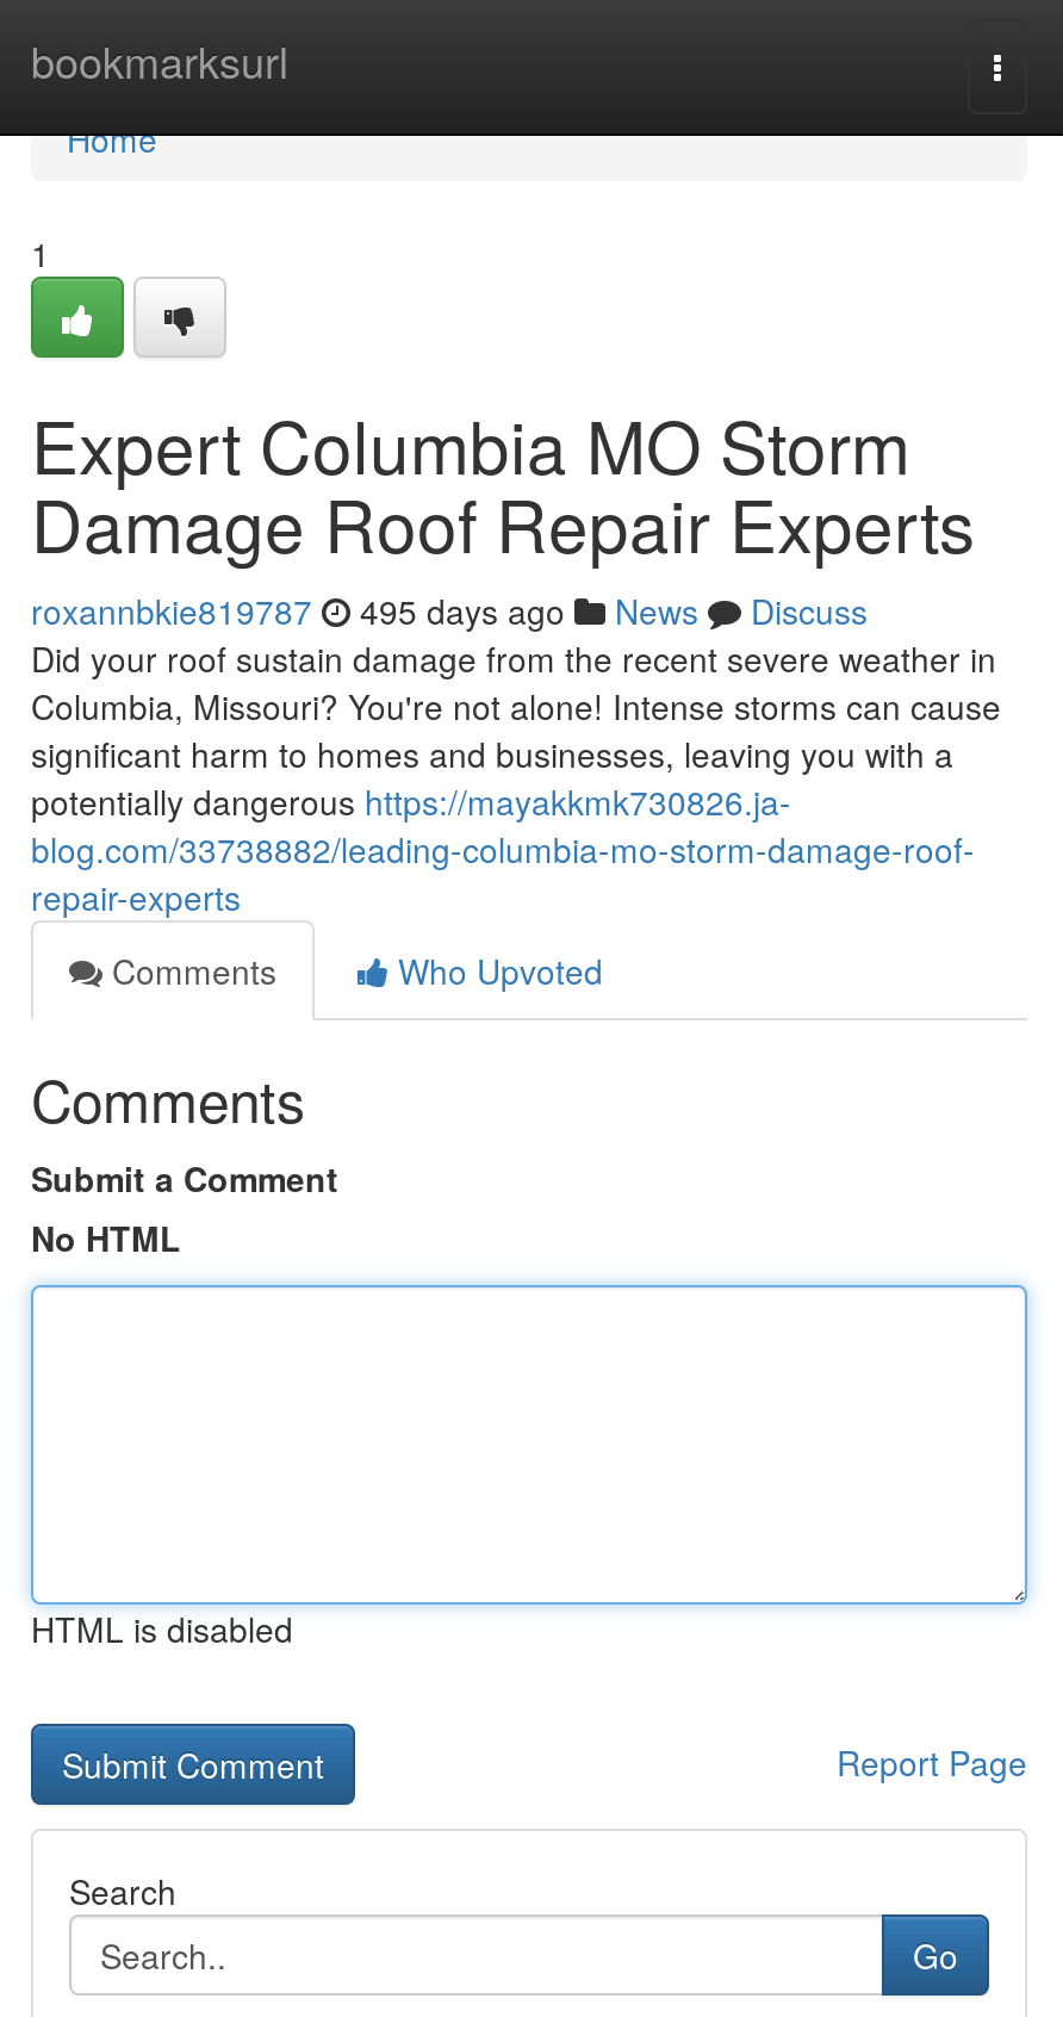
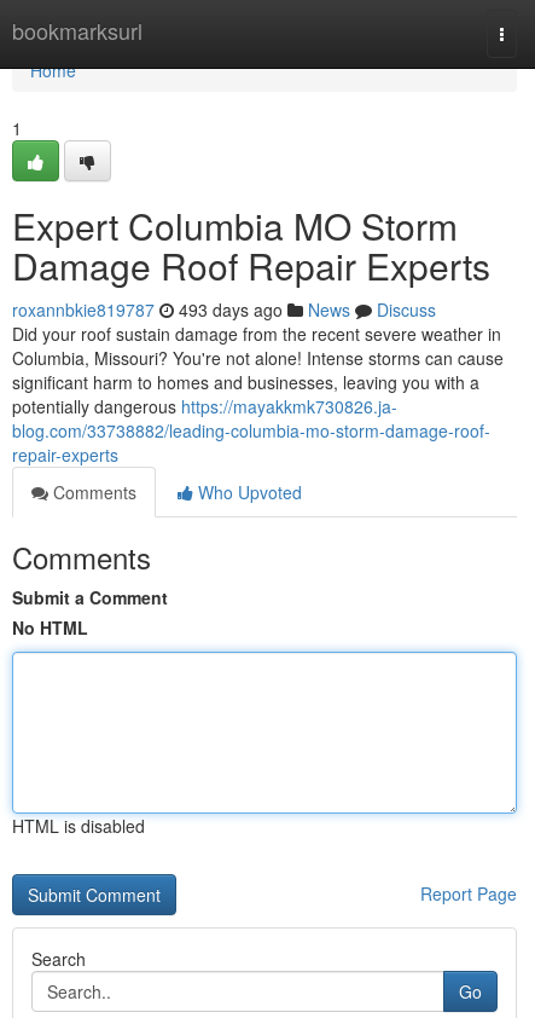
- roxannbkie819787 495 days ago News Discuss
+ roxannbkie819787 493 days ago News Discuss
